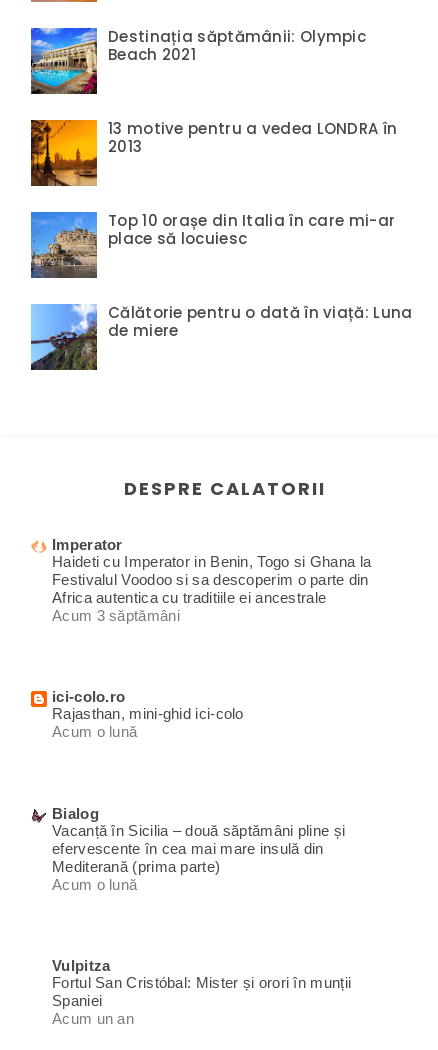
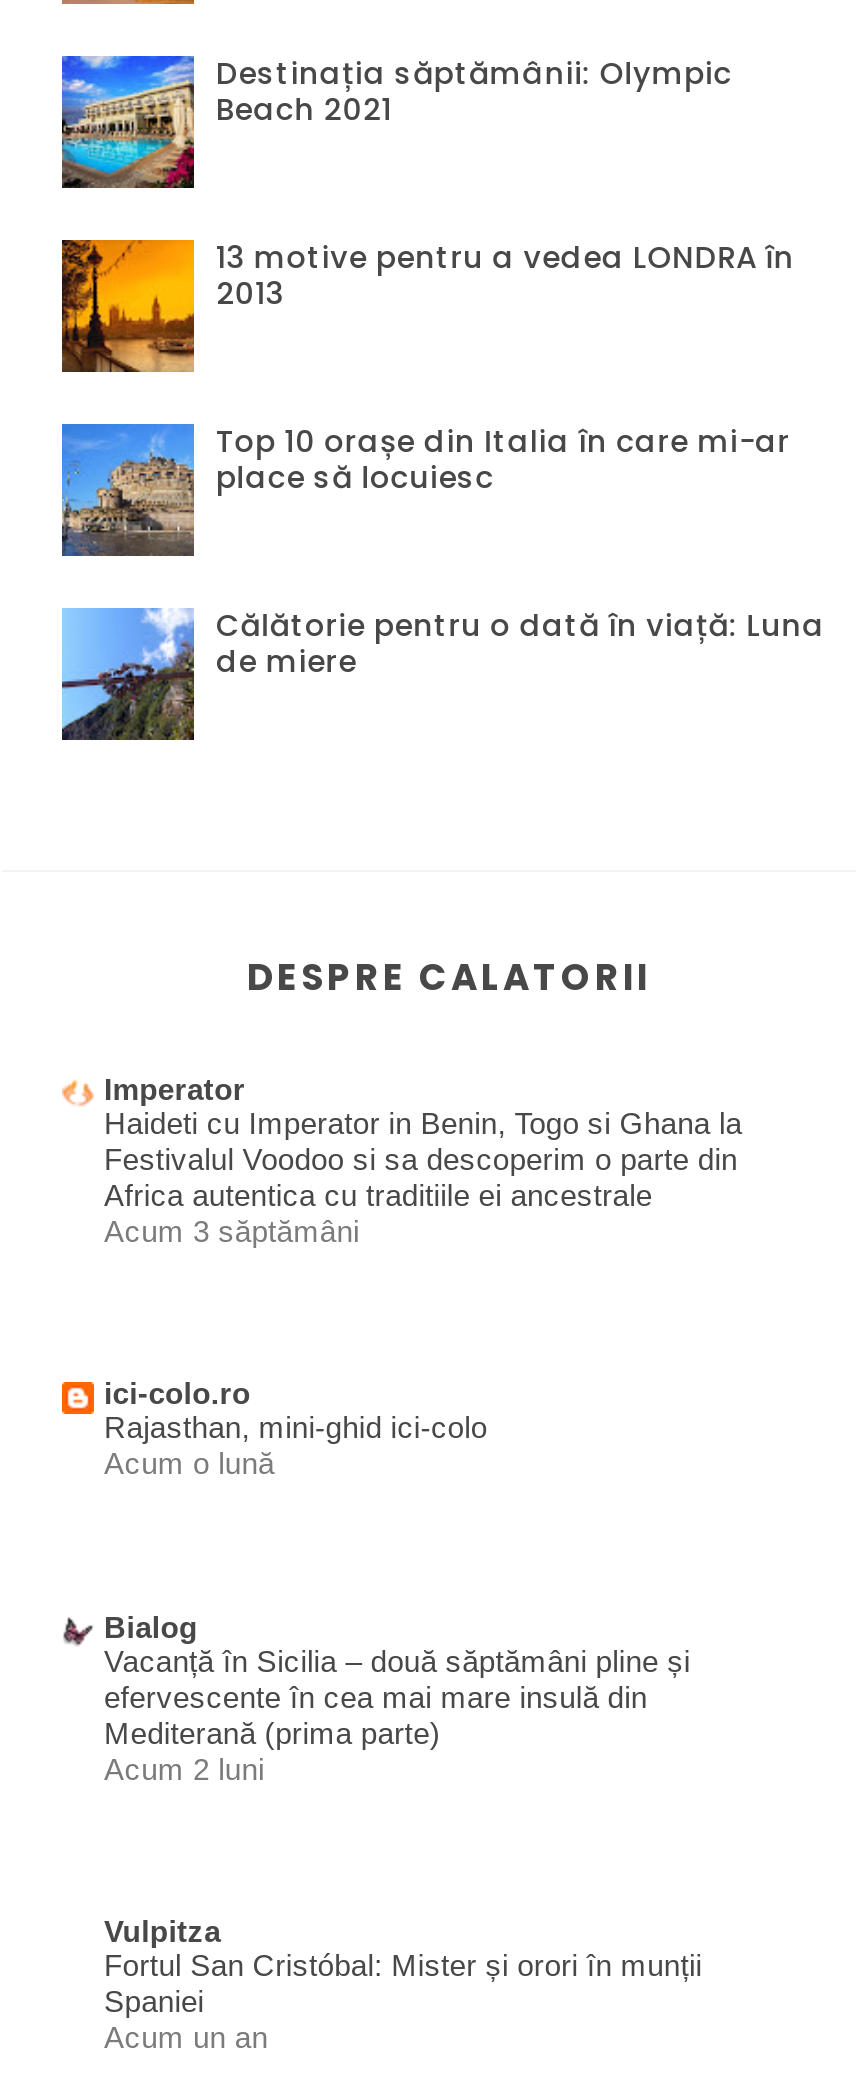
- Acum o lună
+ Acum 2 luni
